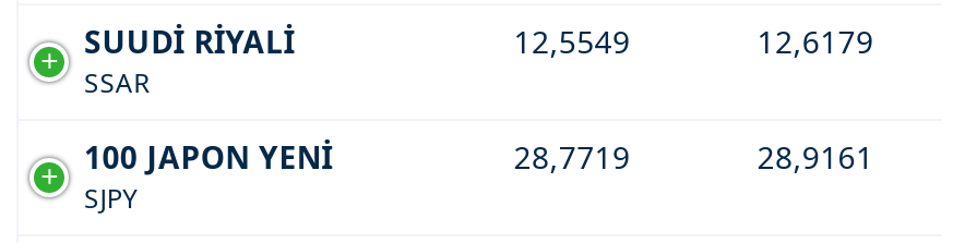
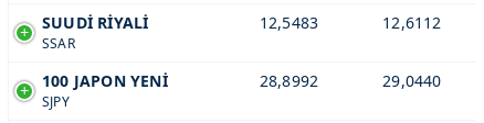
- 12,5549
+ 12,5483

- 12,6179
+ 12,6112

- 28,7719
+ 28,8992

- 28,9161
+ 29,0440
